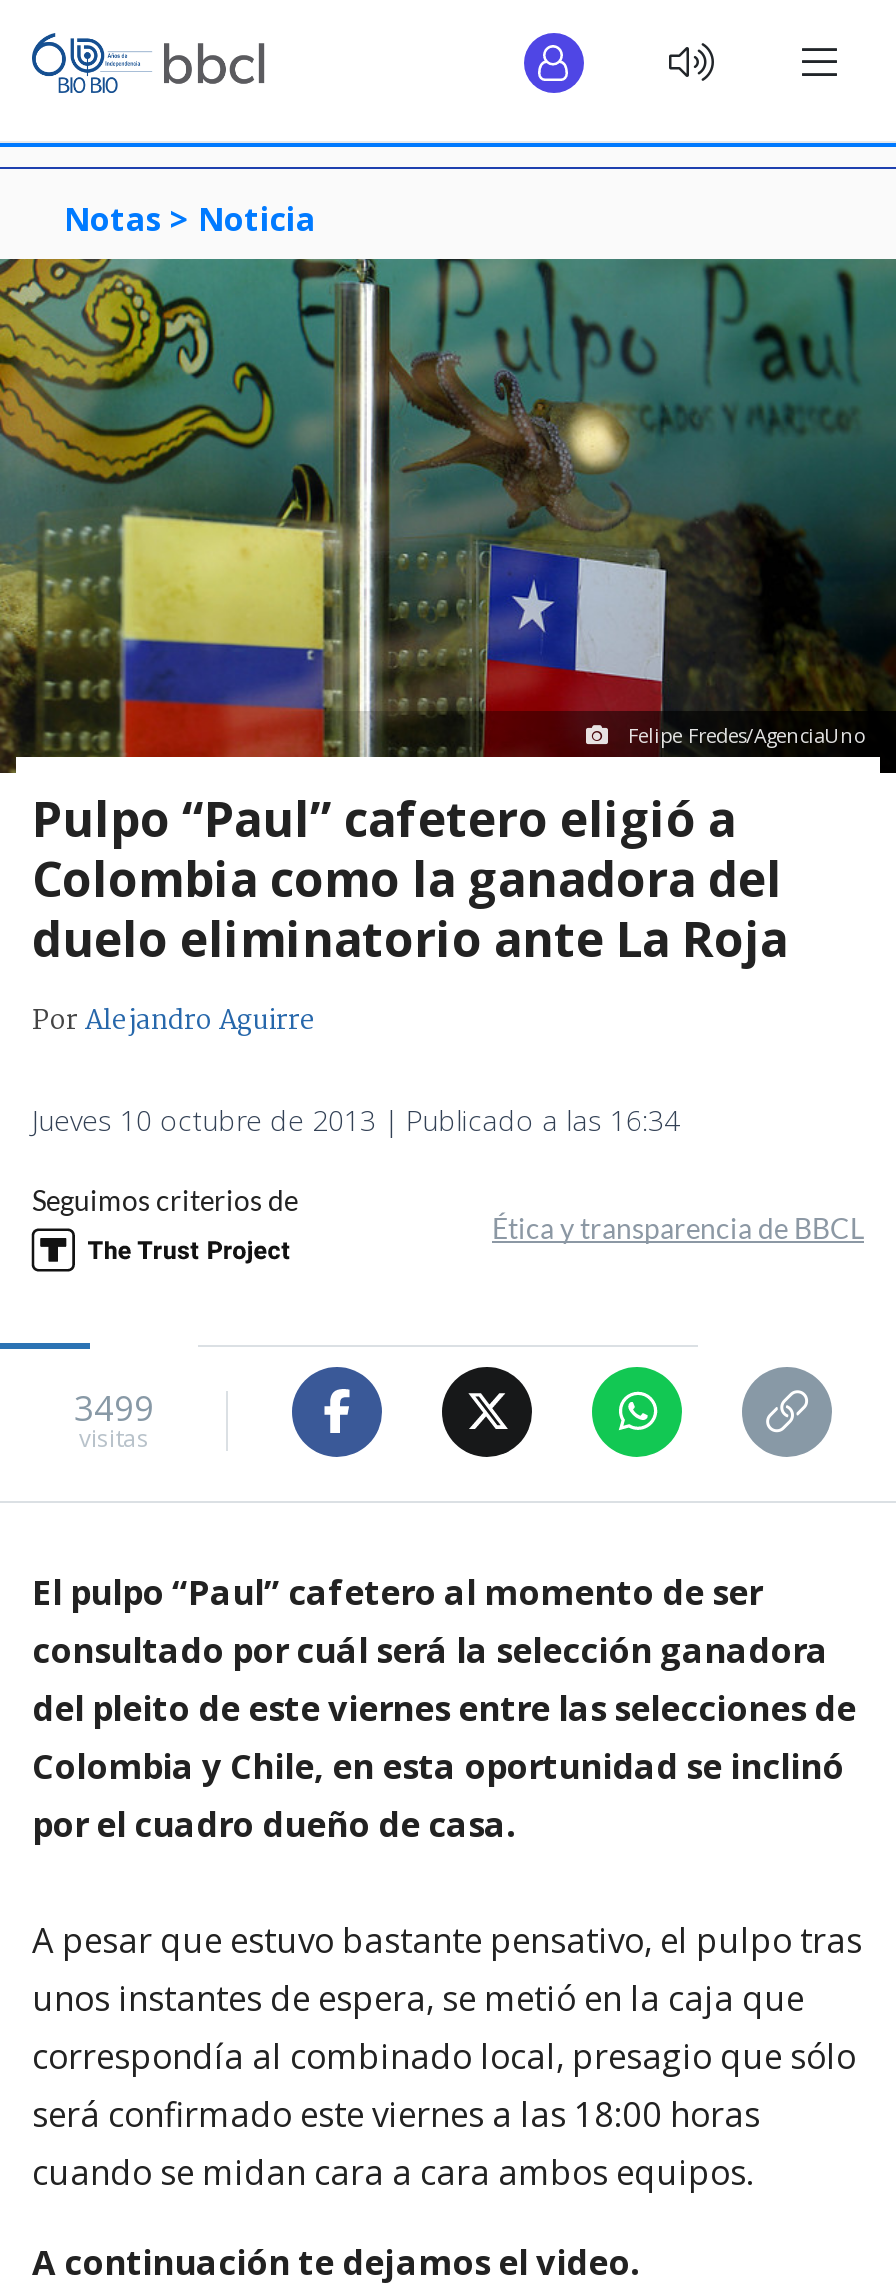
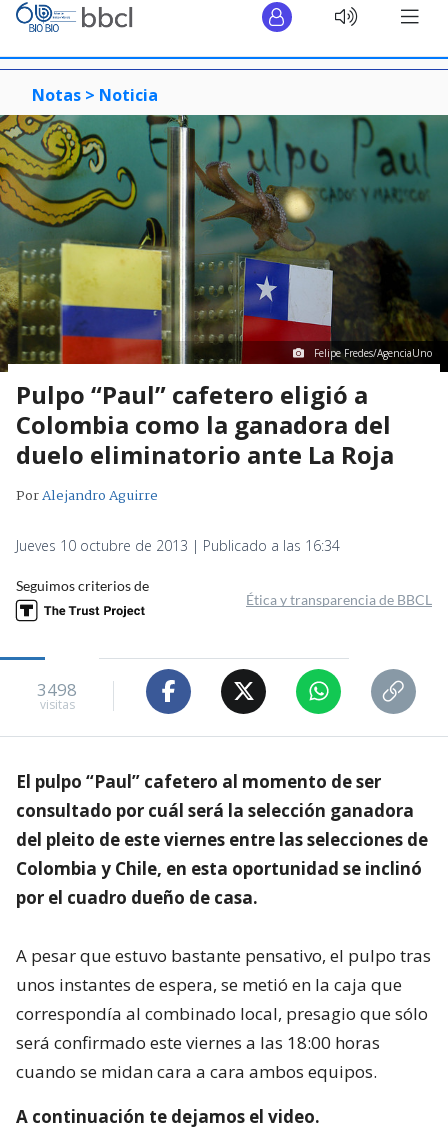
- 3499
+ 3498
